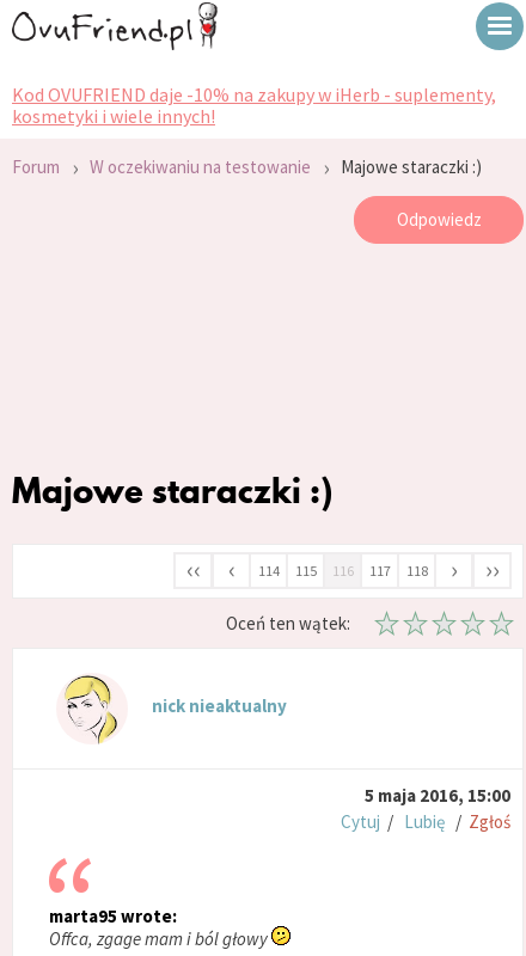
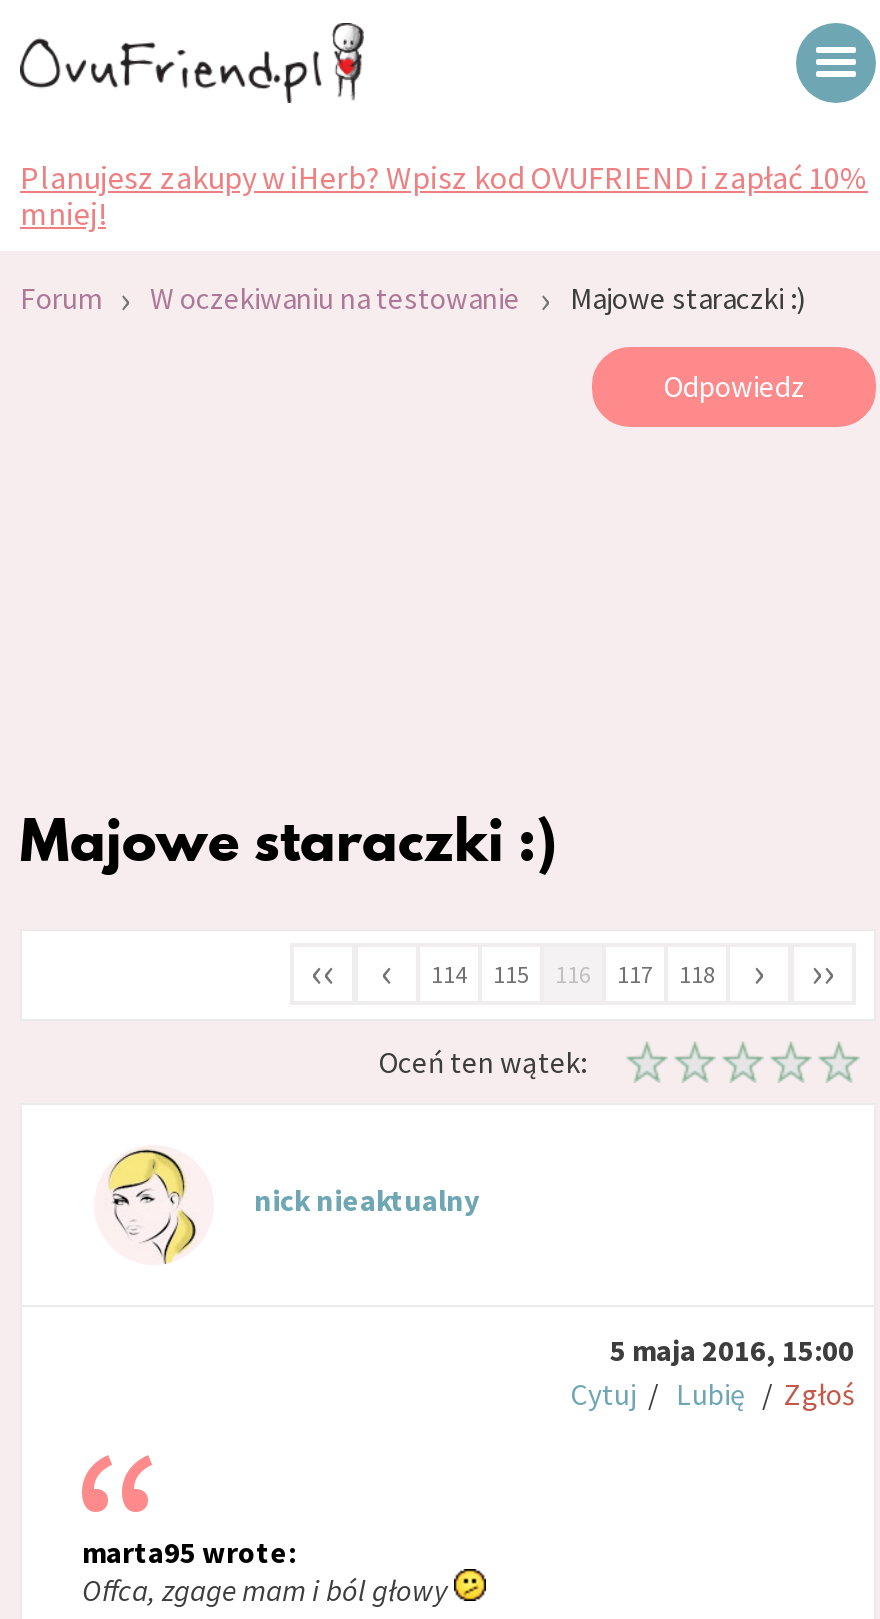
- Kod OVUFRIEND daje -10% na zakupy w iHerb - suplementy,
- kosmetyki i wiele innych!
+ Planujesz zakupy w iHerb? Wpisz kod OVUFRIEND i zapłać 10%
+ mniej!
